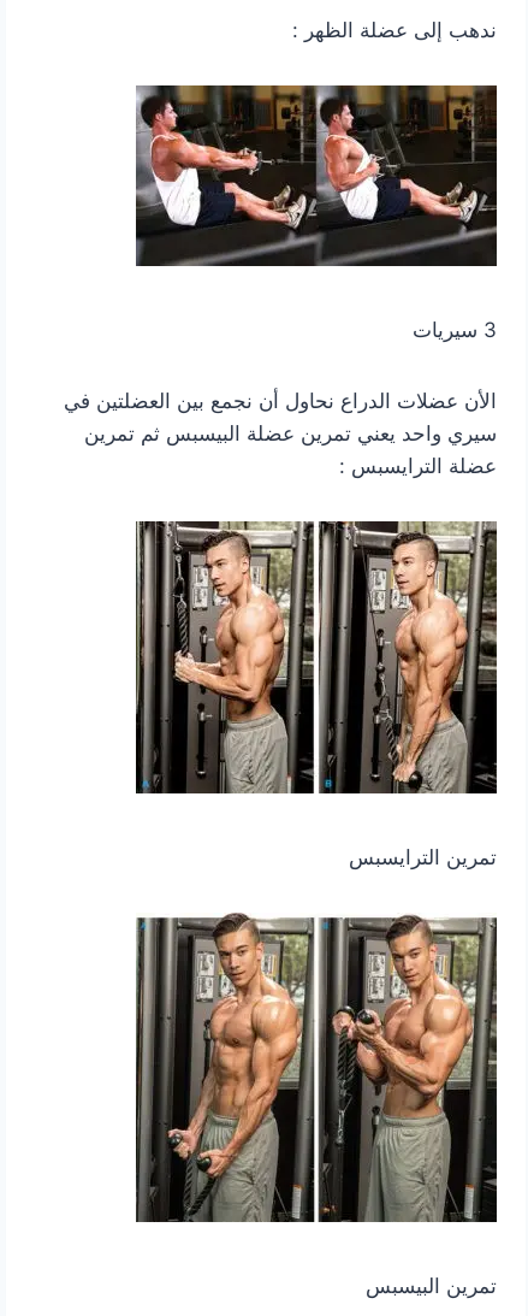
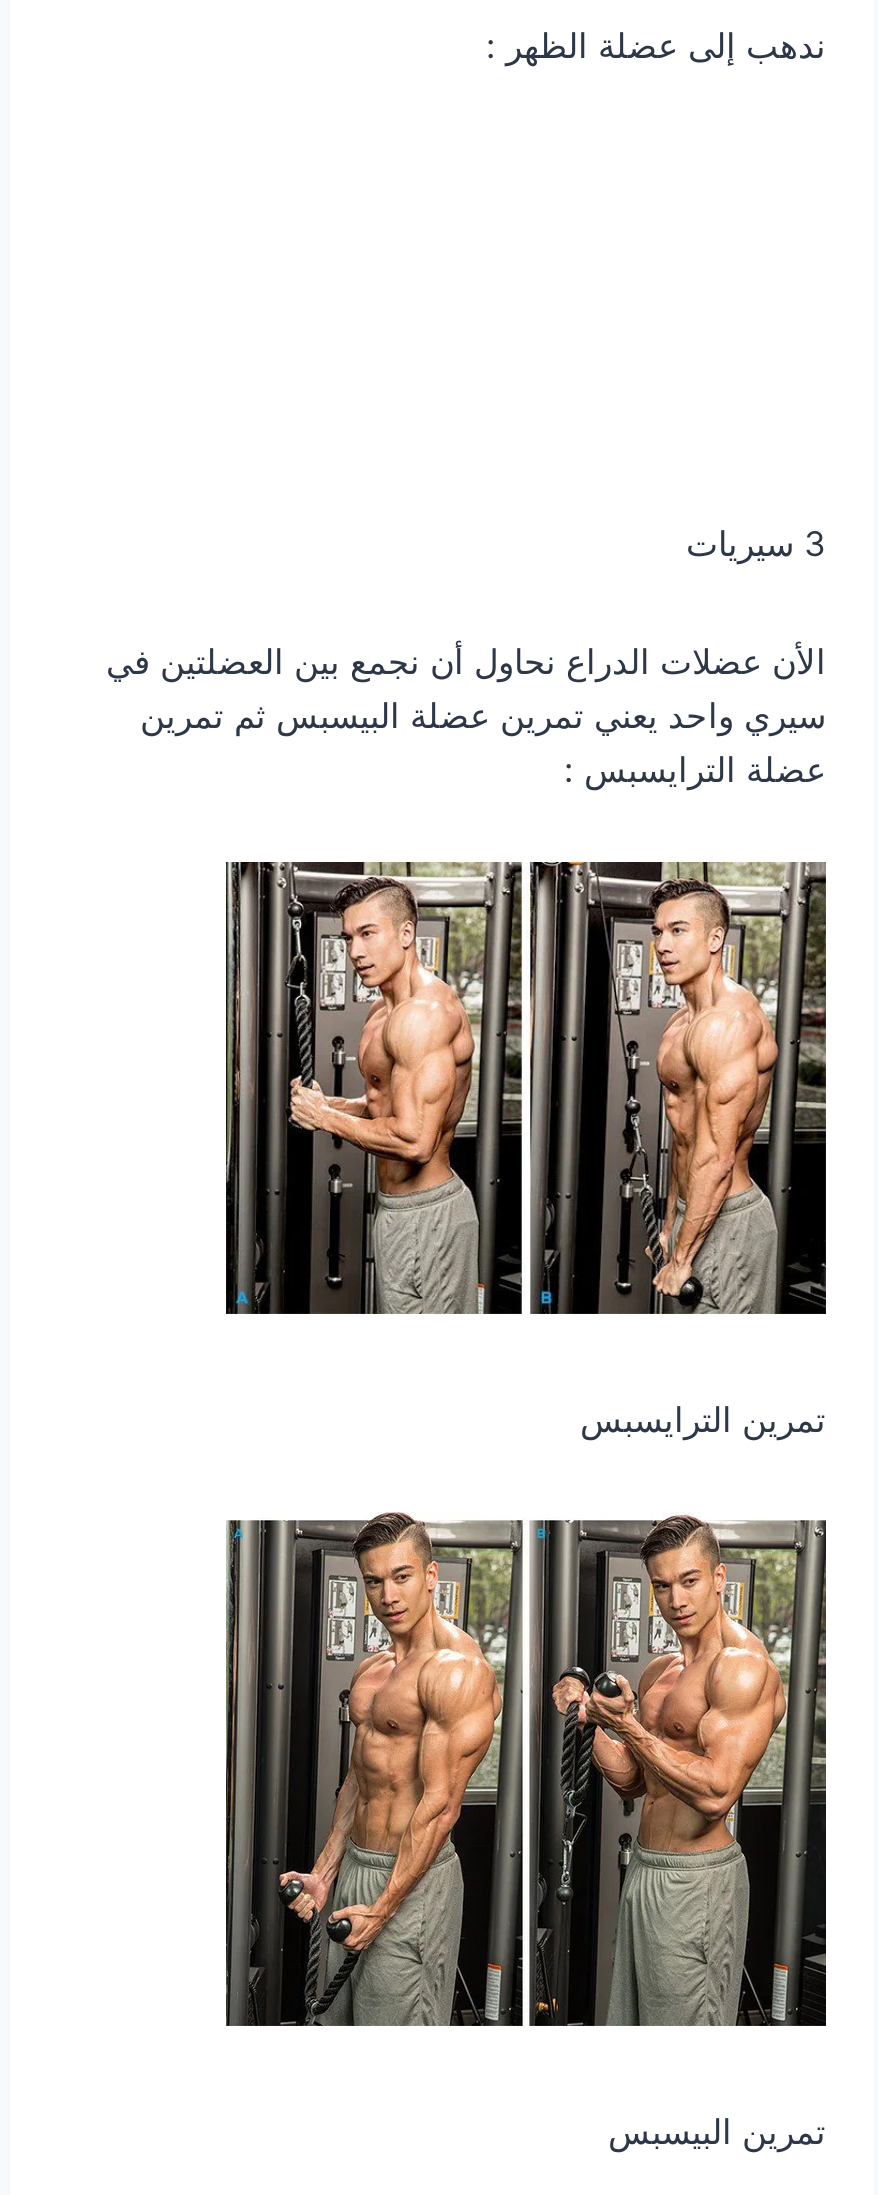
- [image]
